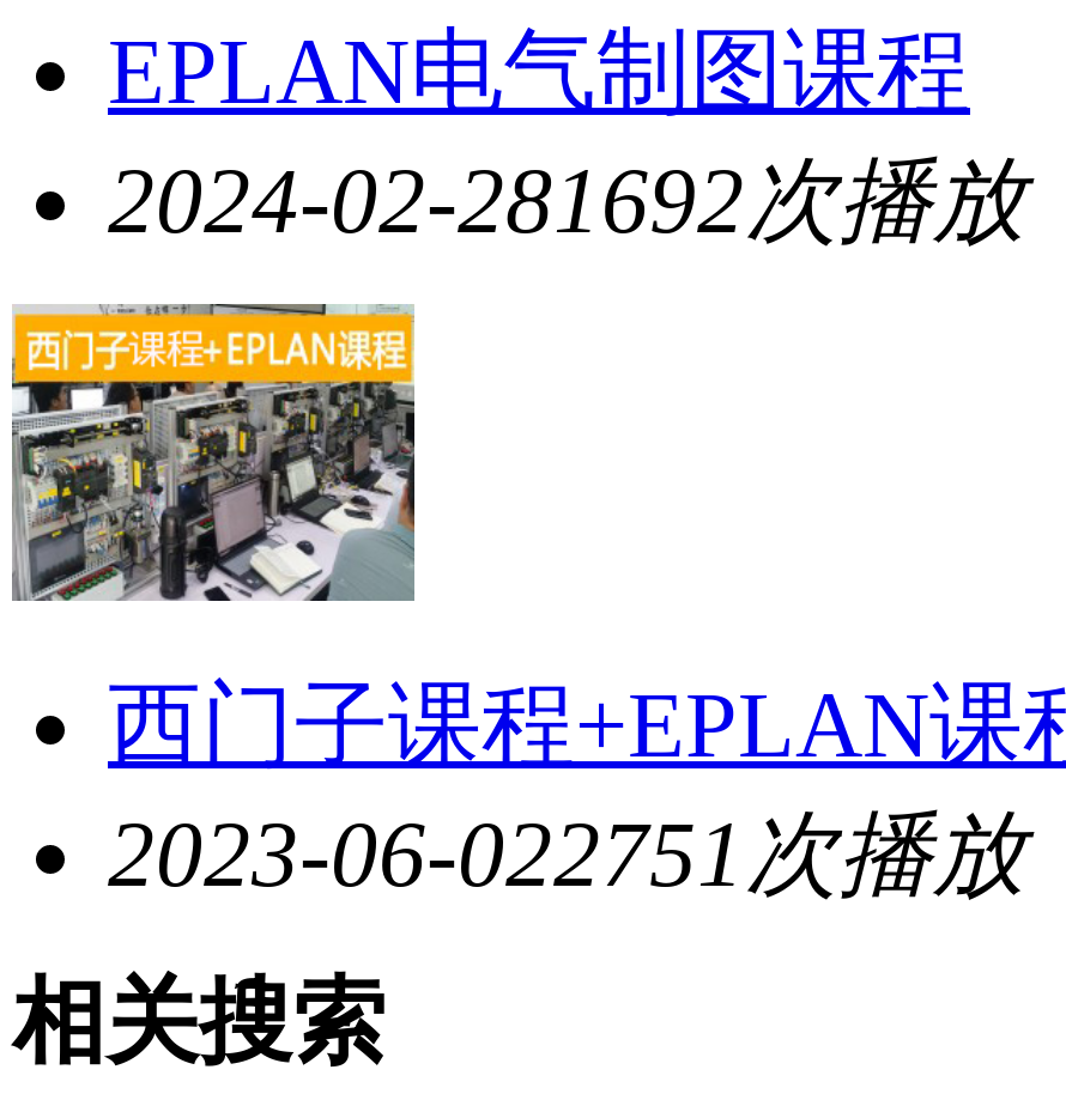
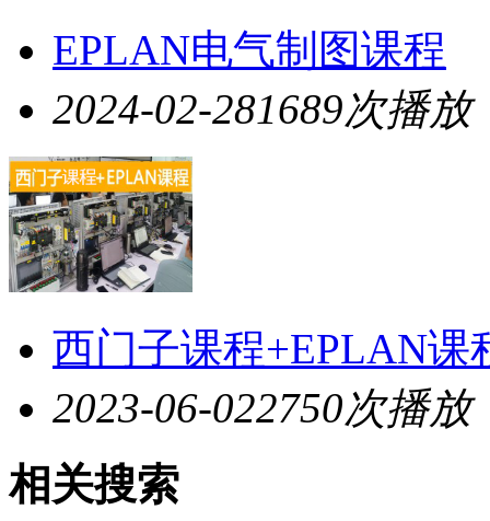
- 2024-02-281692次播放
+ 2024-02-281689次播放

- 2023-06-022751次播放
+ 2023-06-022750次播放
